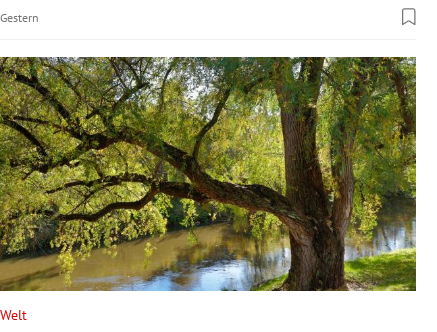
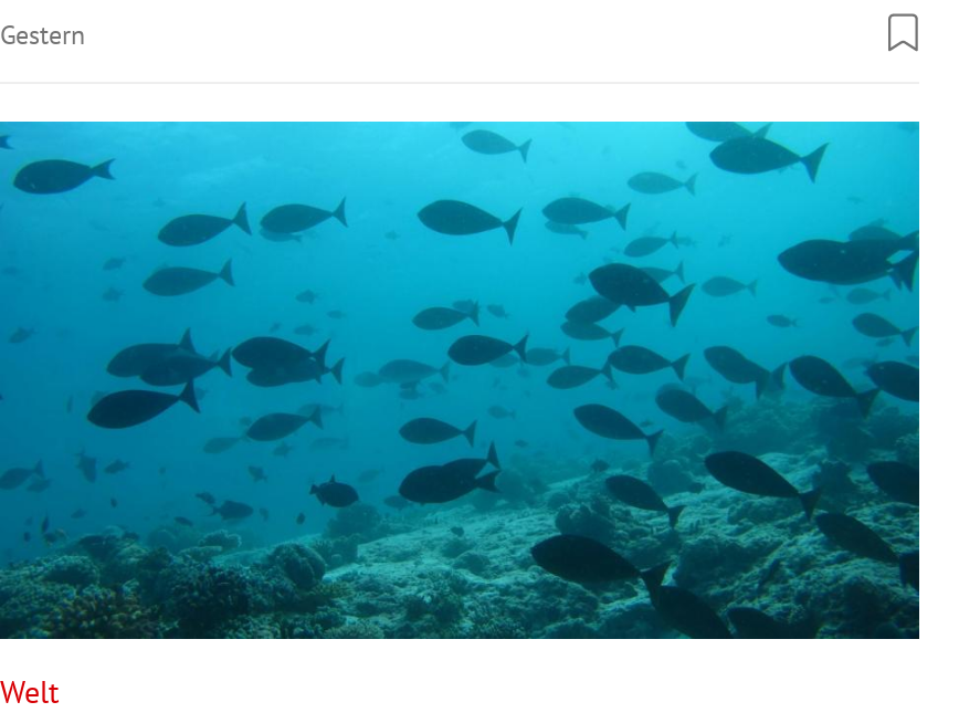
- [image]
+ [image]
